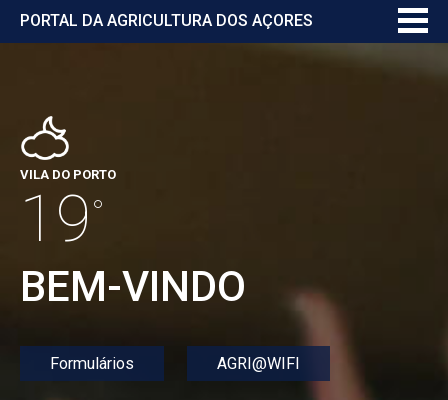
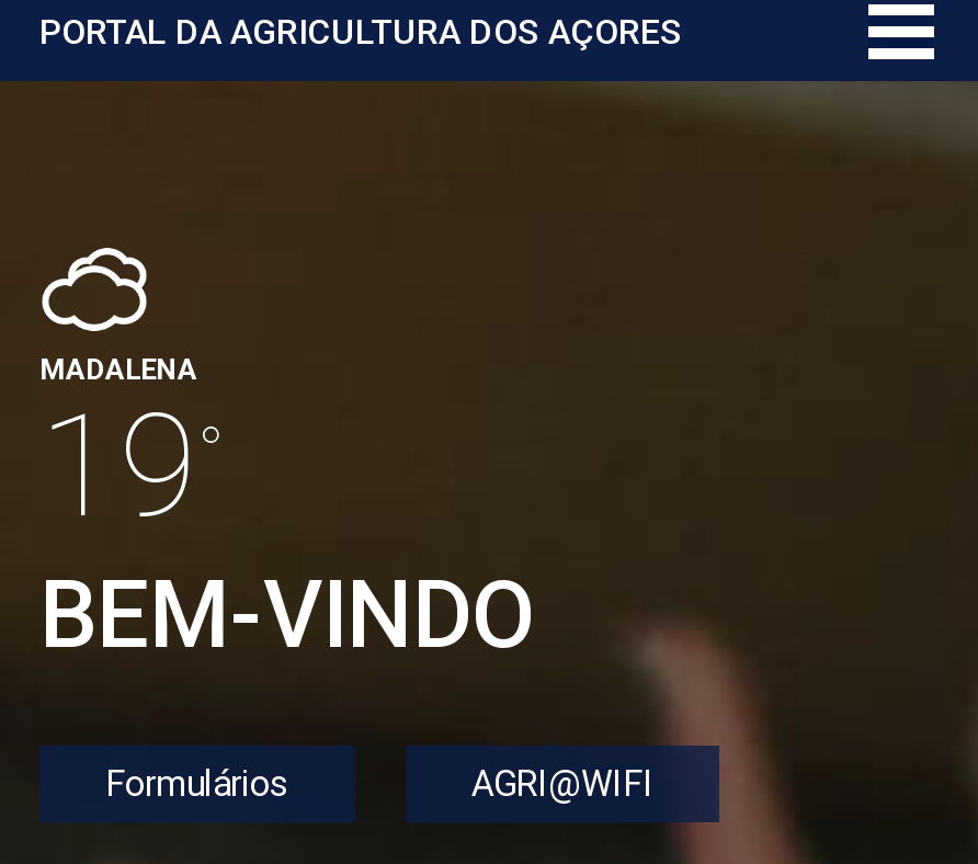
- [image]
- VILA DO PORTO
+ [image]
+ MADALENA
